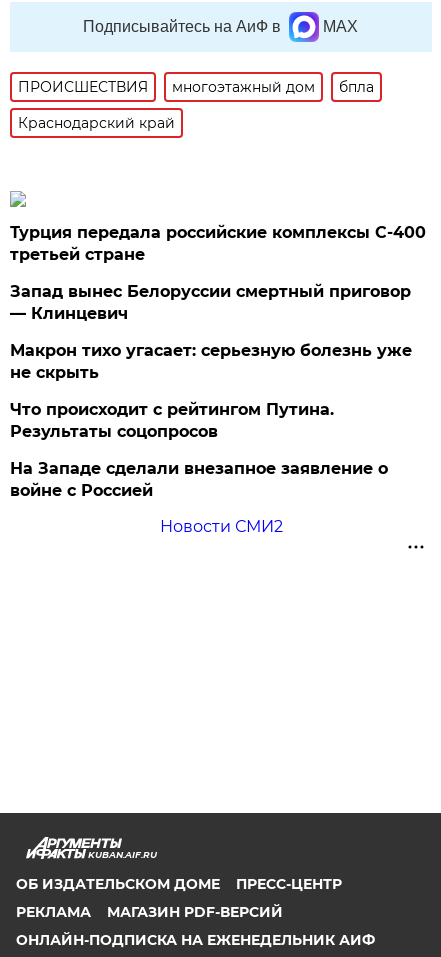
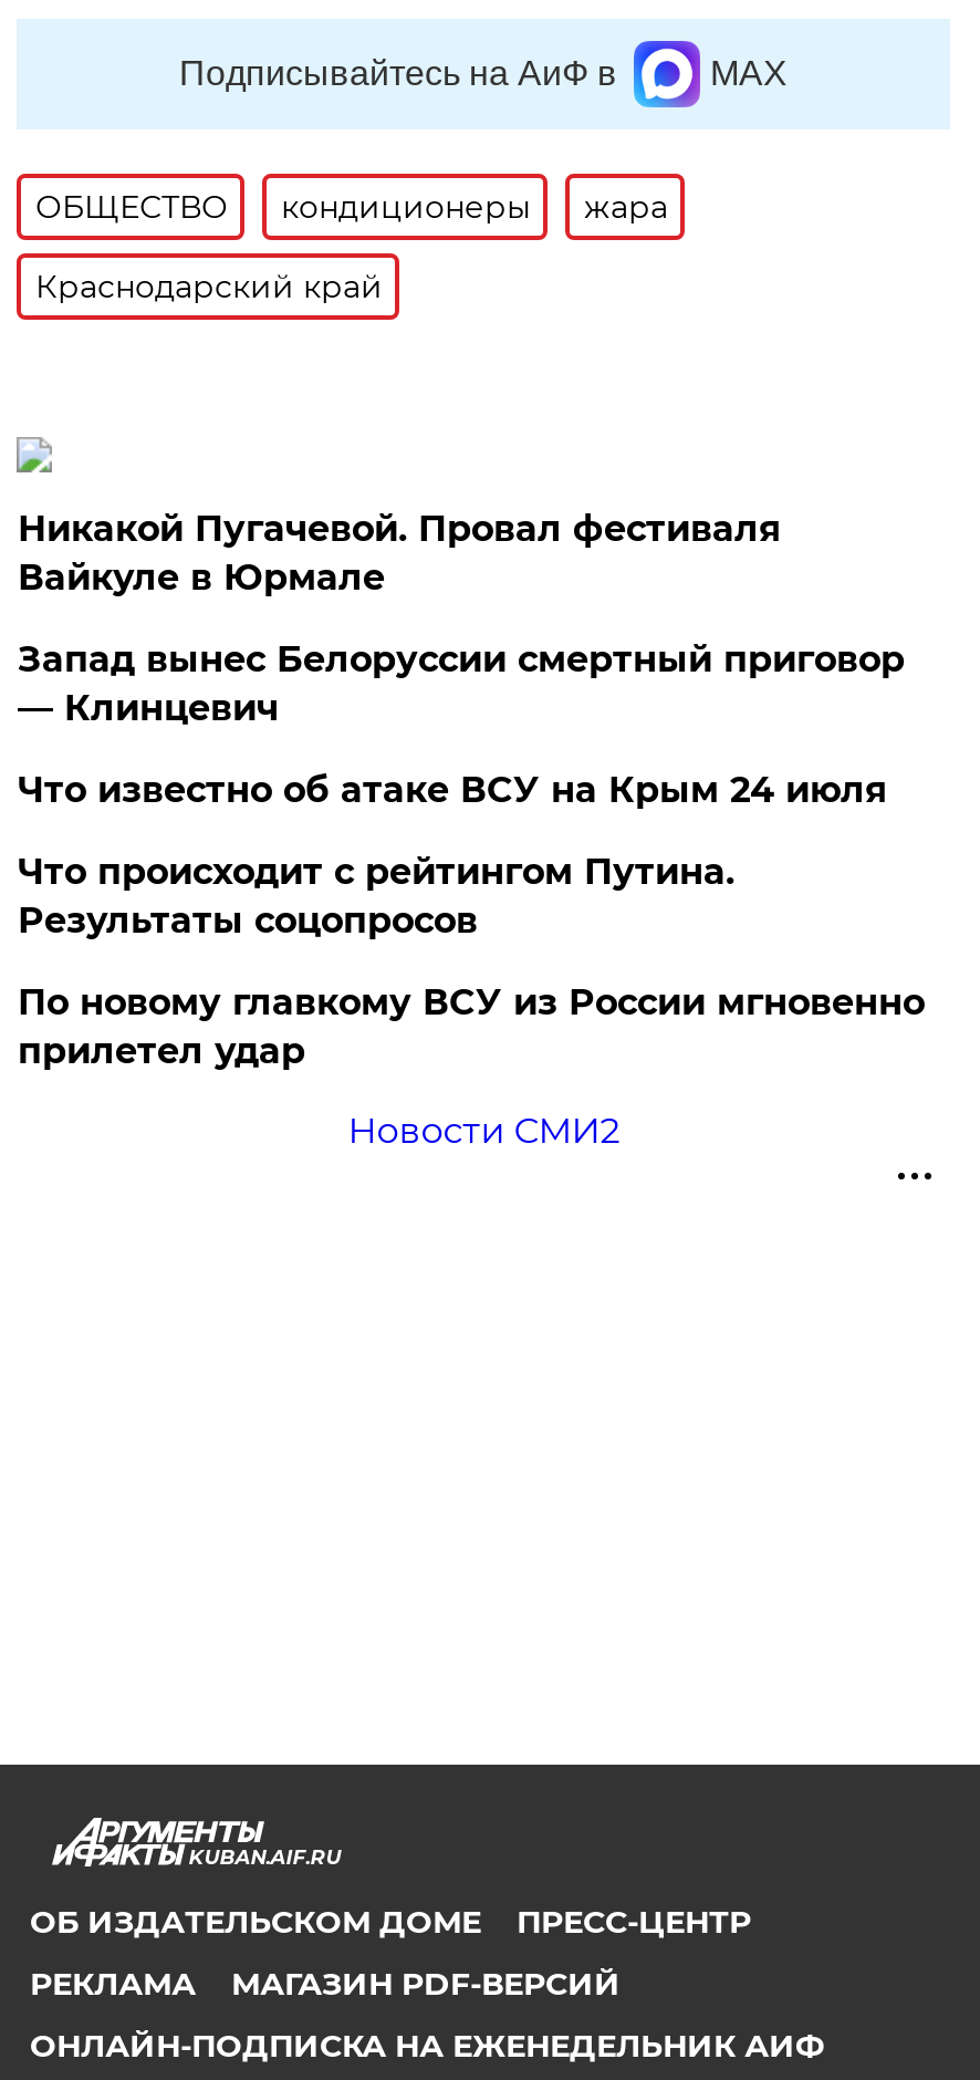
- ПРОИСШЕСТВИЯ
- многоэтажный дом
- бпла
+ ОБЩЕСТВО
+ кондиционеры
+ жара

- Турция передала российские комплексы С-400
- третьей стране
+ Никакой Пугачевой. Провал фестиваля
+ Вайкуле в Юрмале

- Макрон тихо угасает: серьезную болезнь уже
- не скрыть
+ Что известно об атаке ВСУ на Крым 24 июля

- На Западе сделали внезапное заявление о
- войне с Россией
+ По новому главкому ВСУ из России мгновенно
+ прилетел удар
